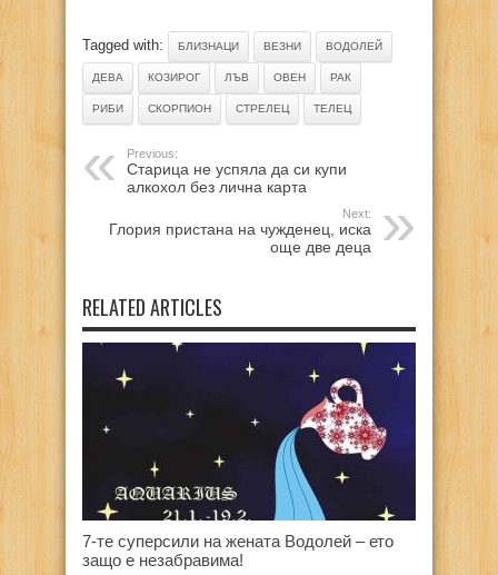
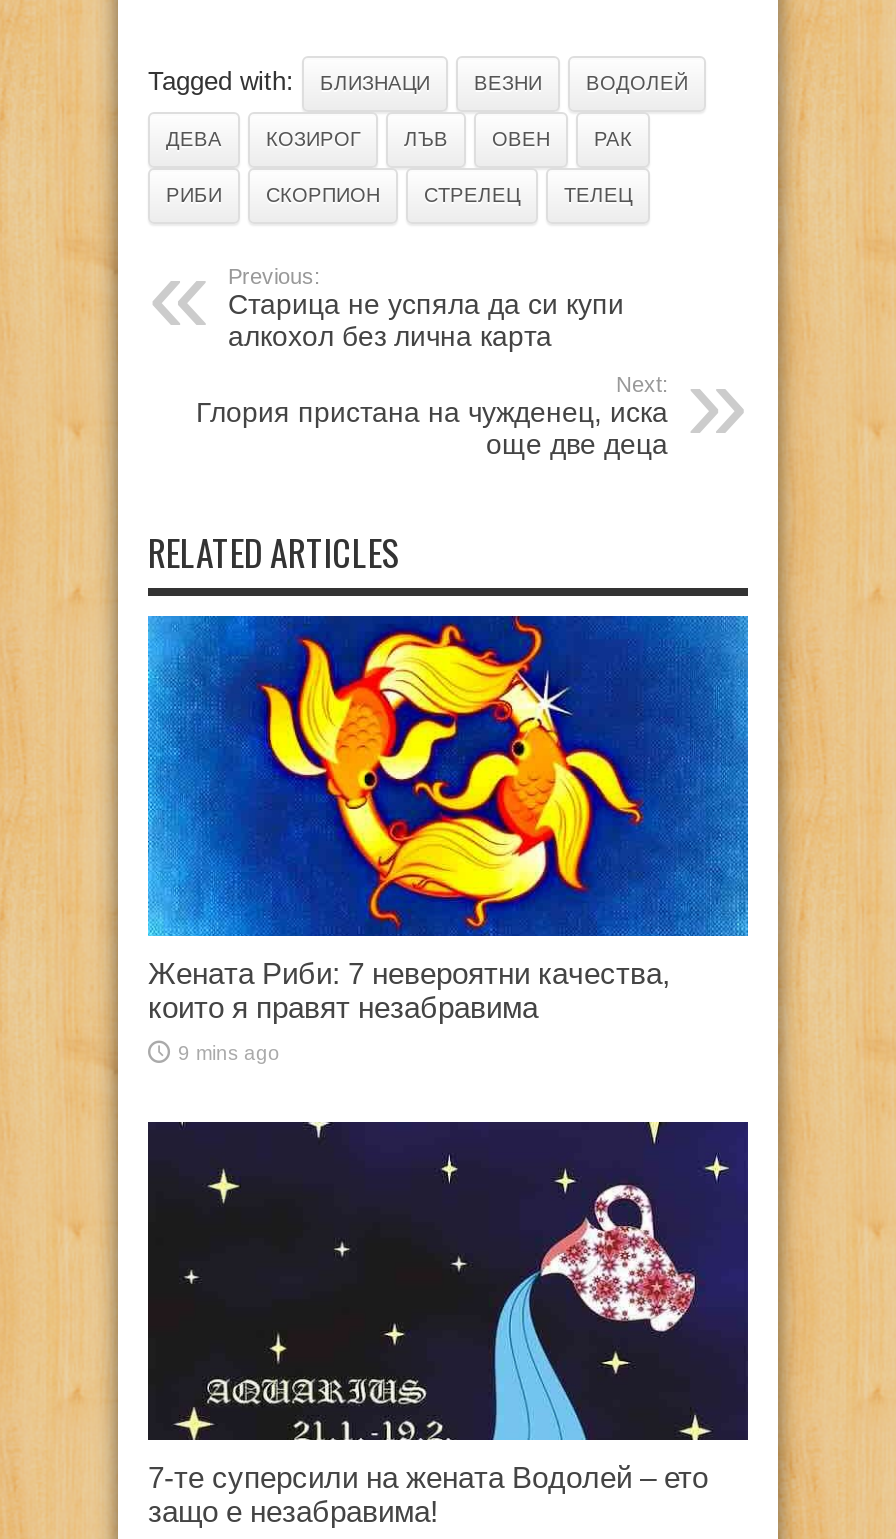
+ [image]
+ Жената Риби: 7 невероятни качества,
+ които я правят незабравима
+ 9 mins ago
